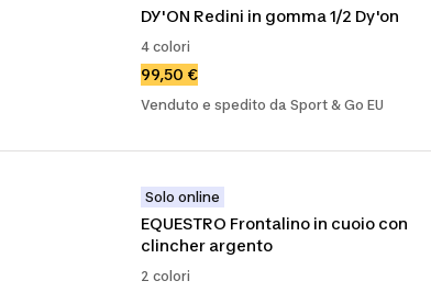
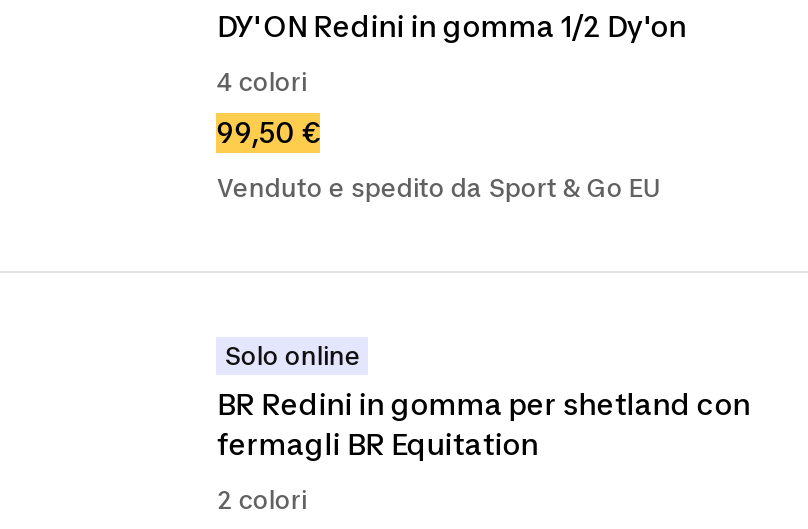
- EQUESTRO Frontalino in cuoio con
- clincher argento
+ BR Redini in gomma per shetland con
+ fermagli BR Equitation
